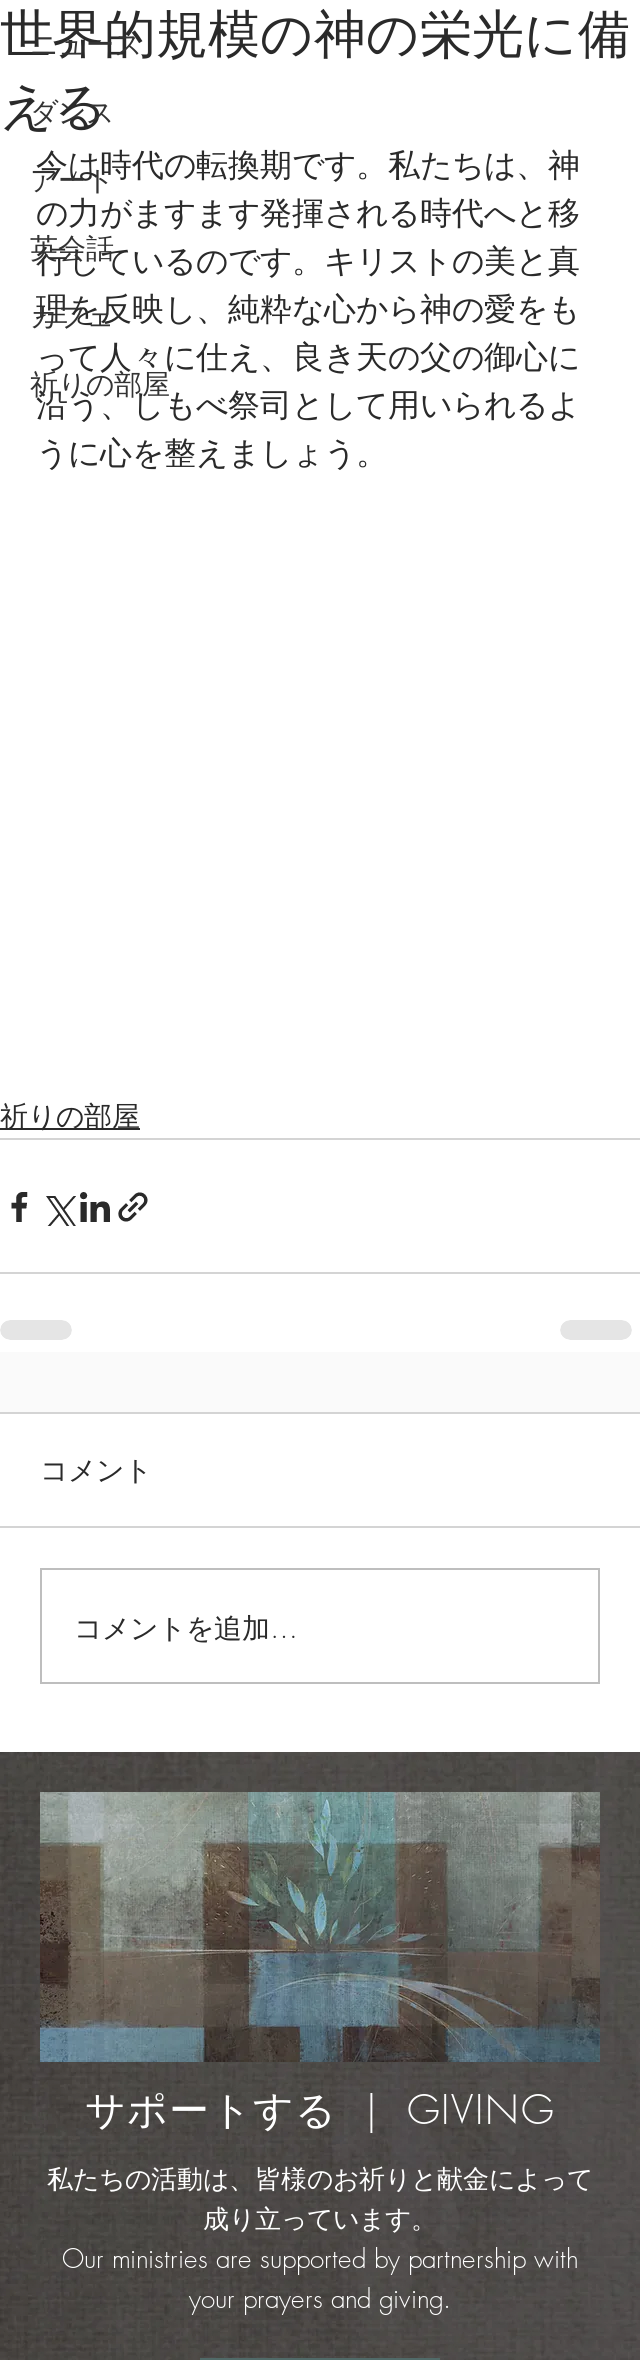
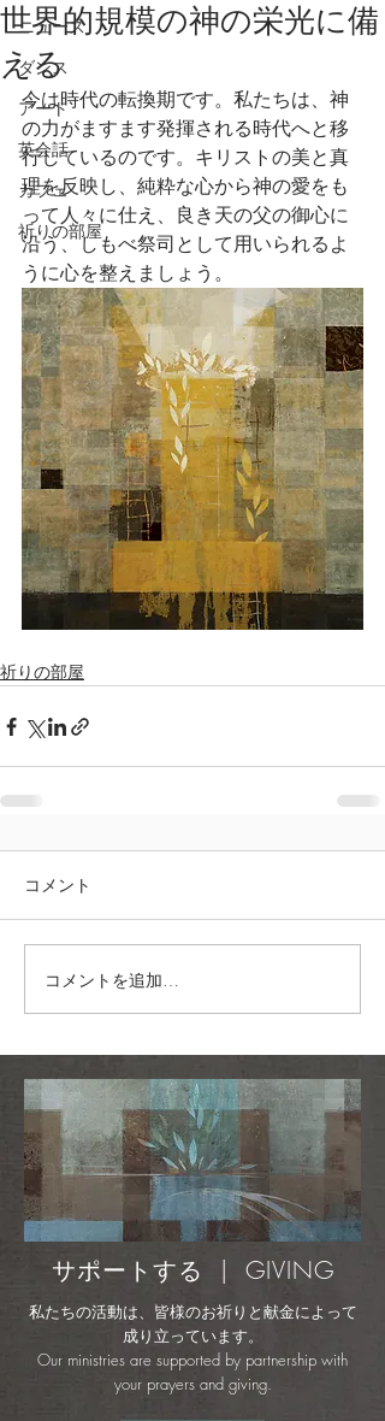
+ [image]
